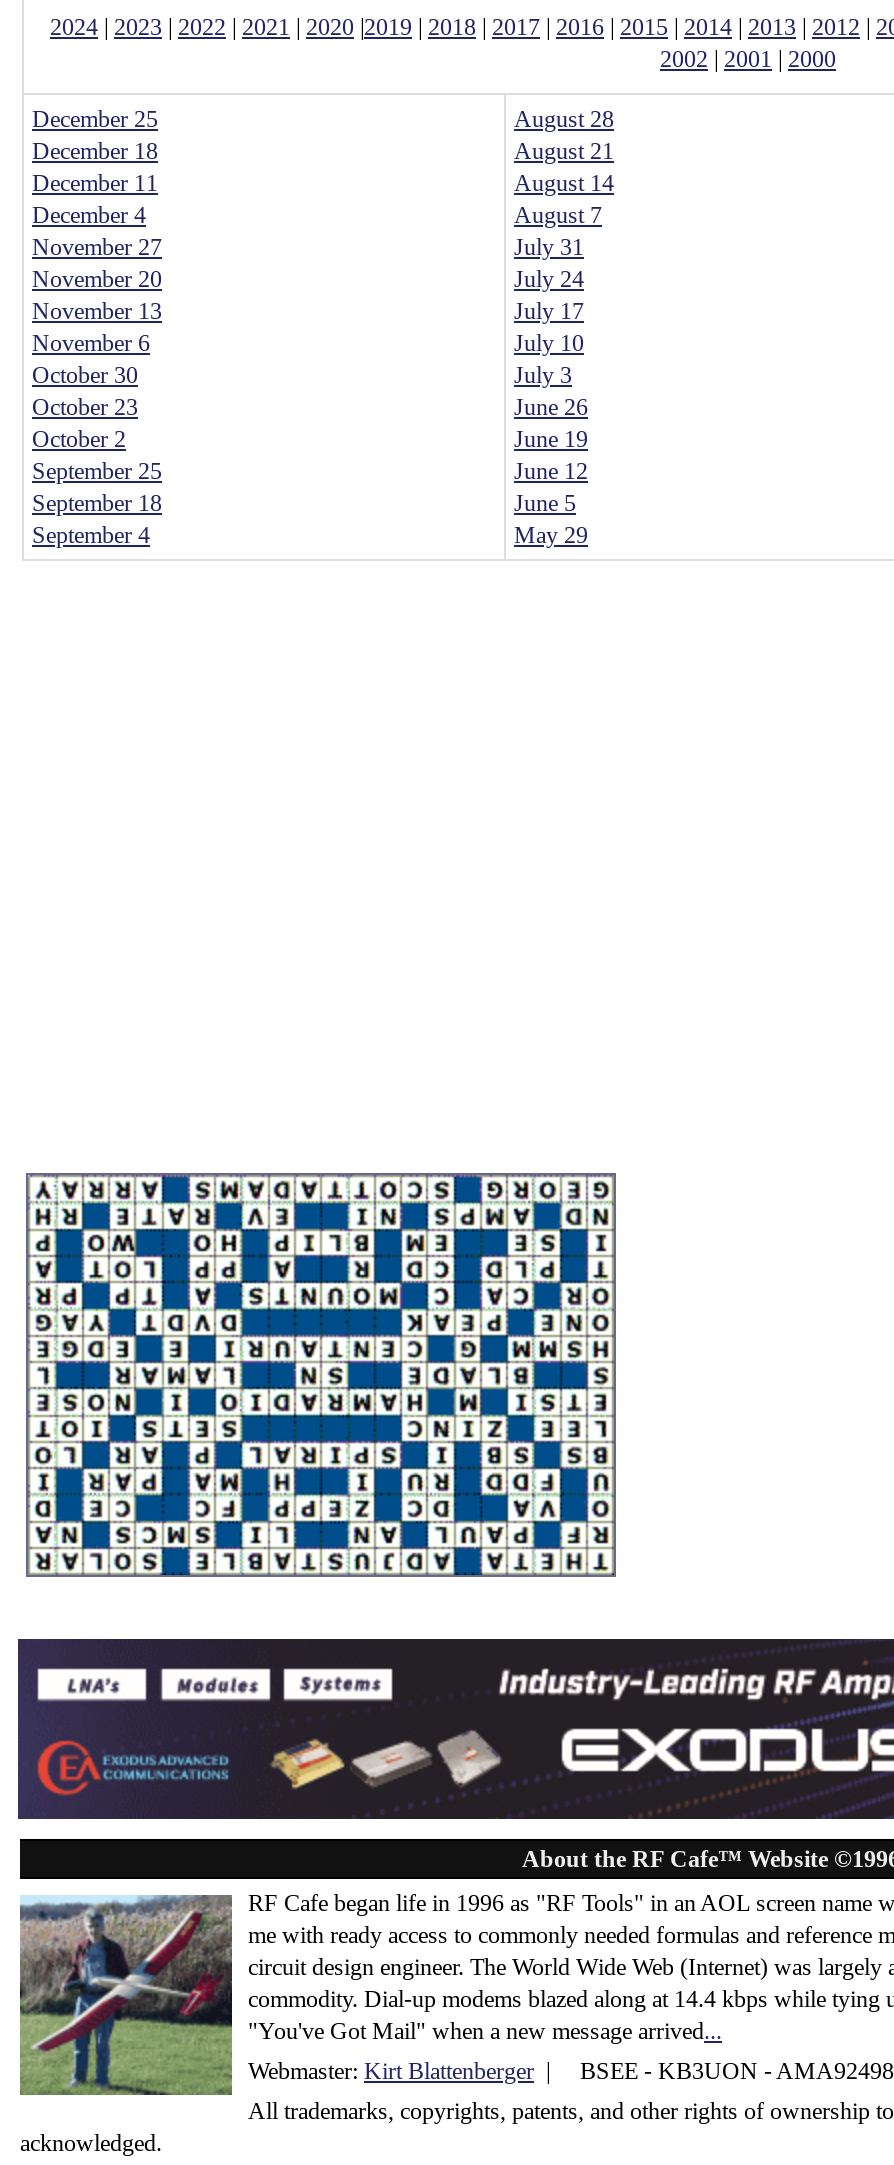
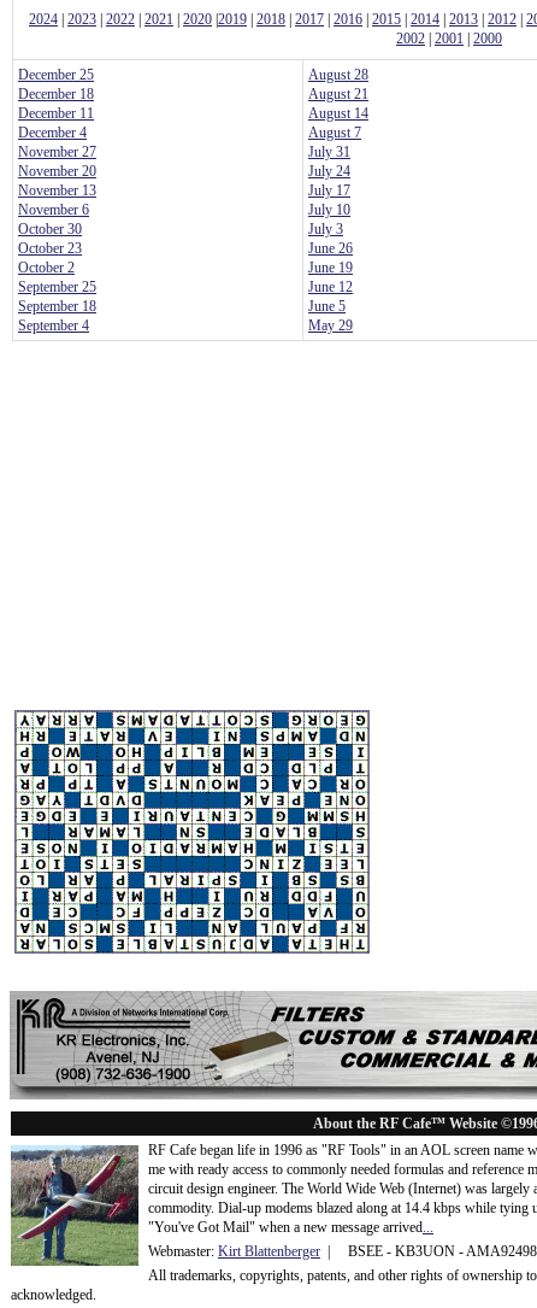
- [image]
+ [image]
